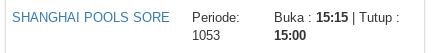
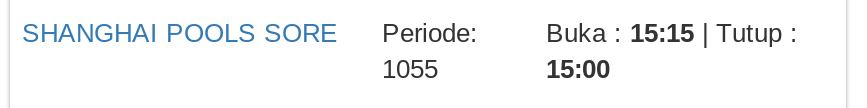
- 1053
+ 1055
